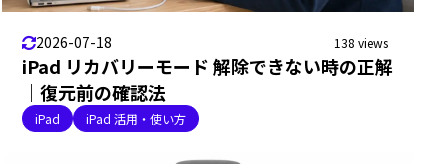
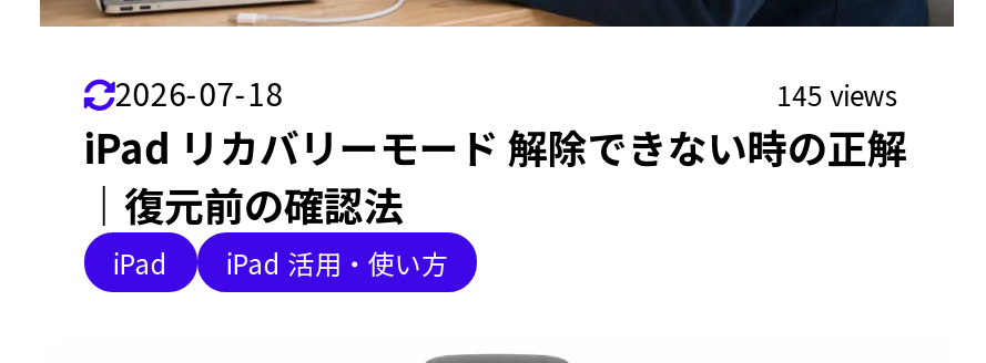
- 138 views
+ 145 views
